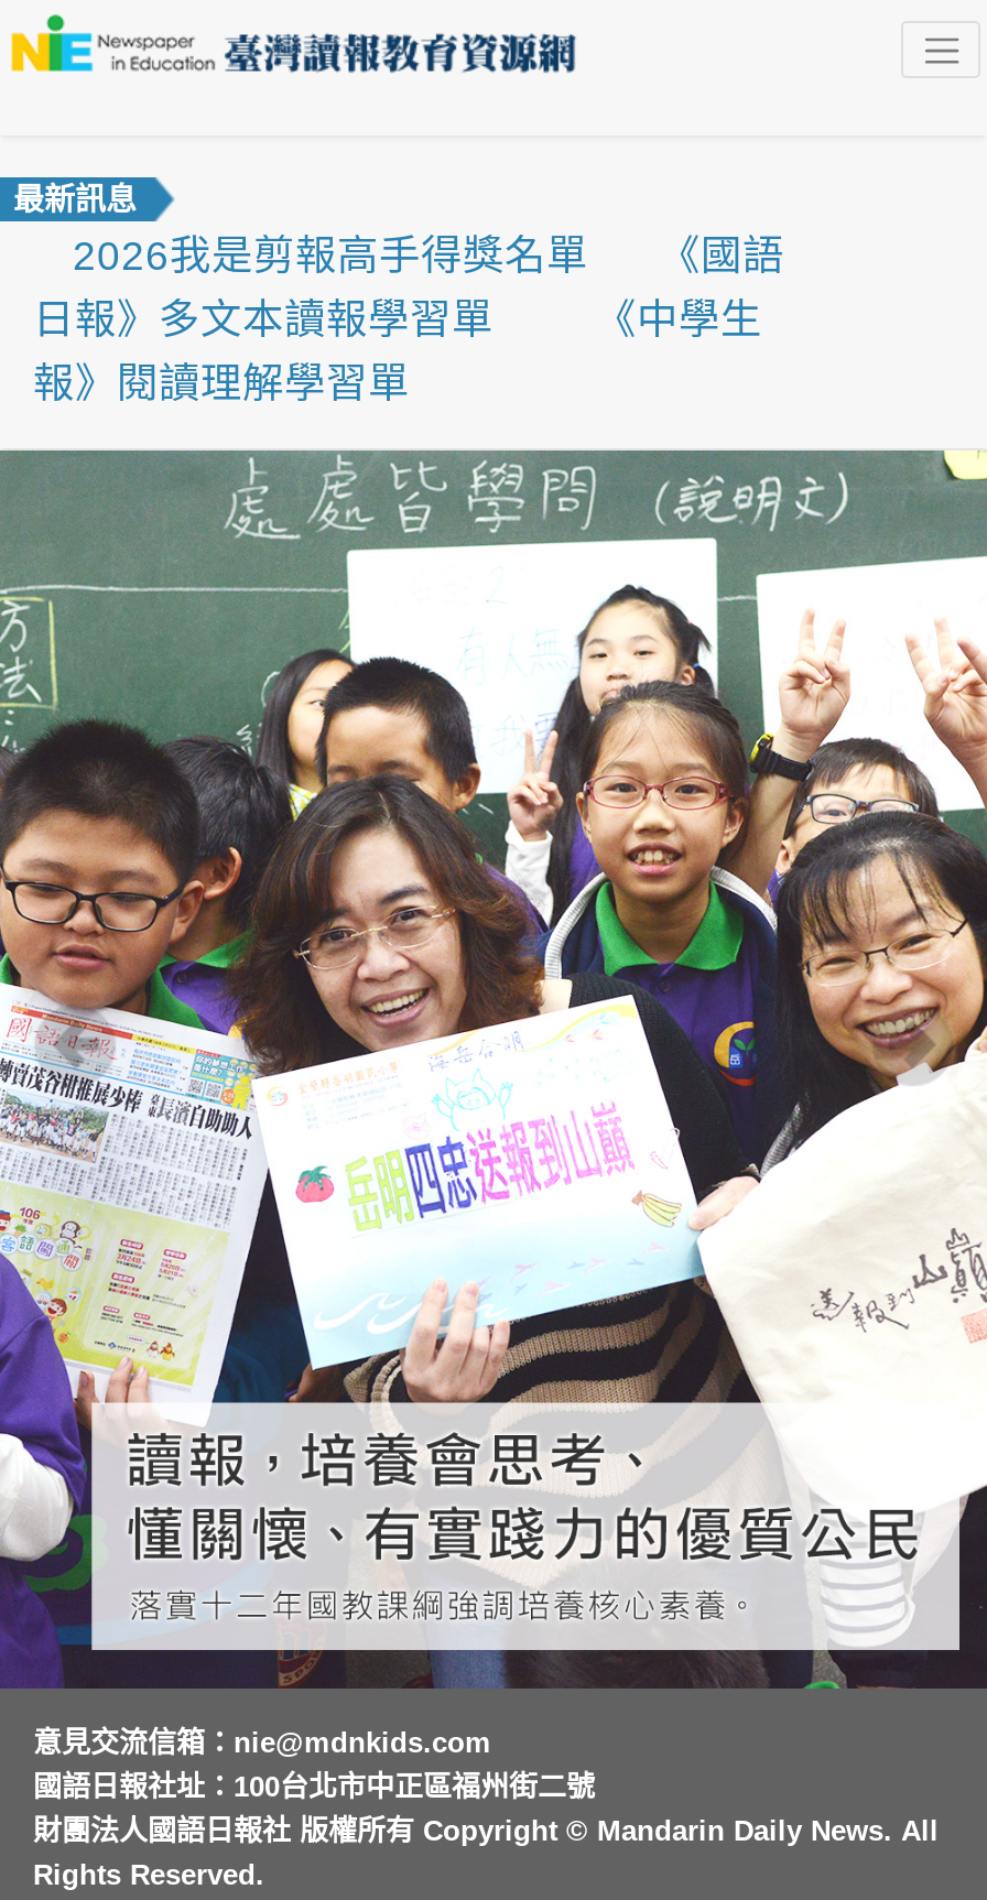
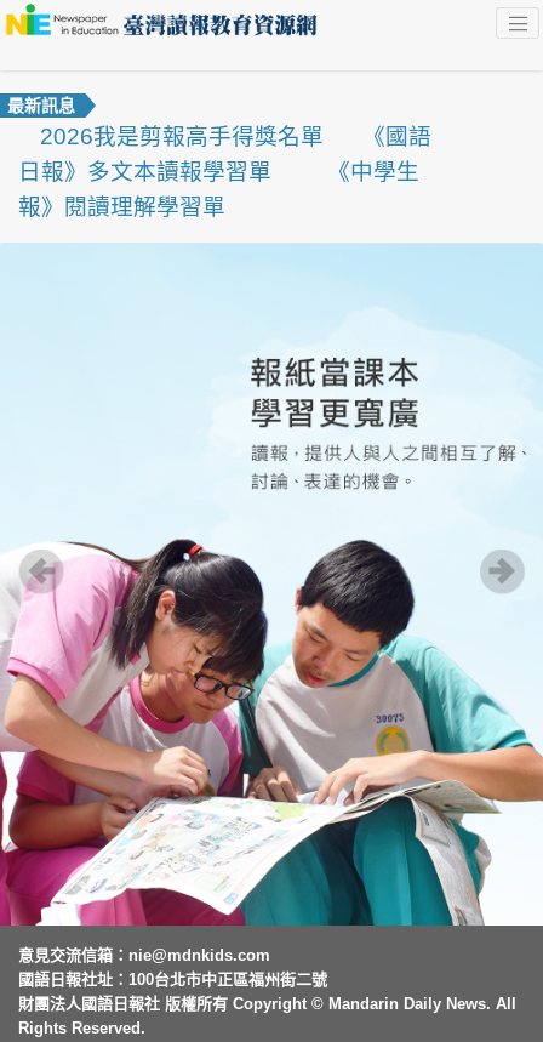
- [image]
+ [image]
